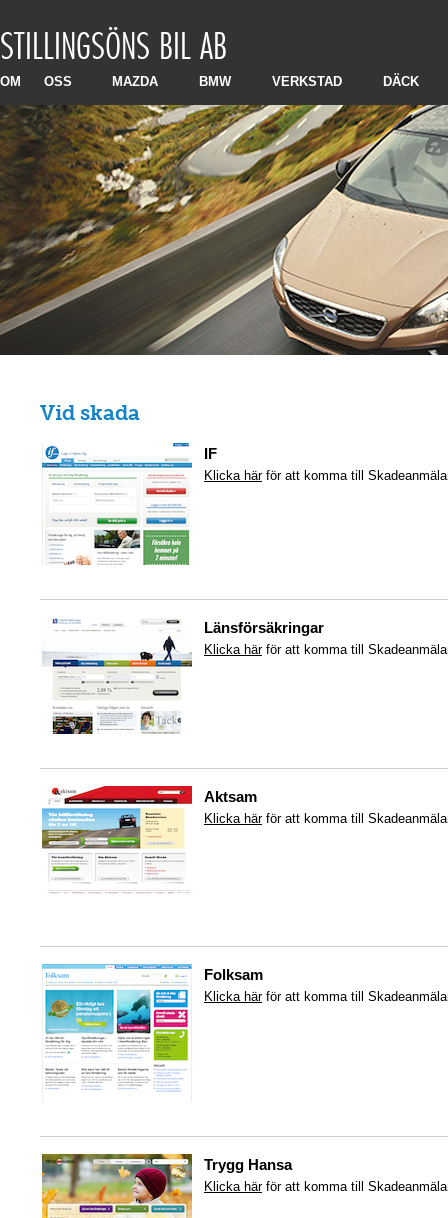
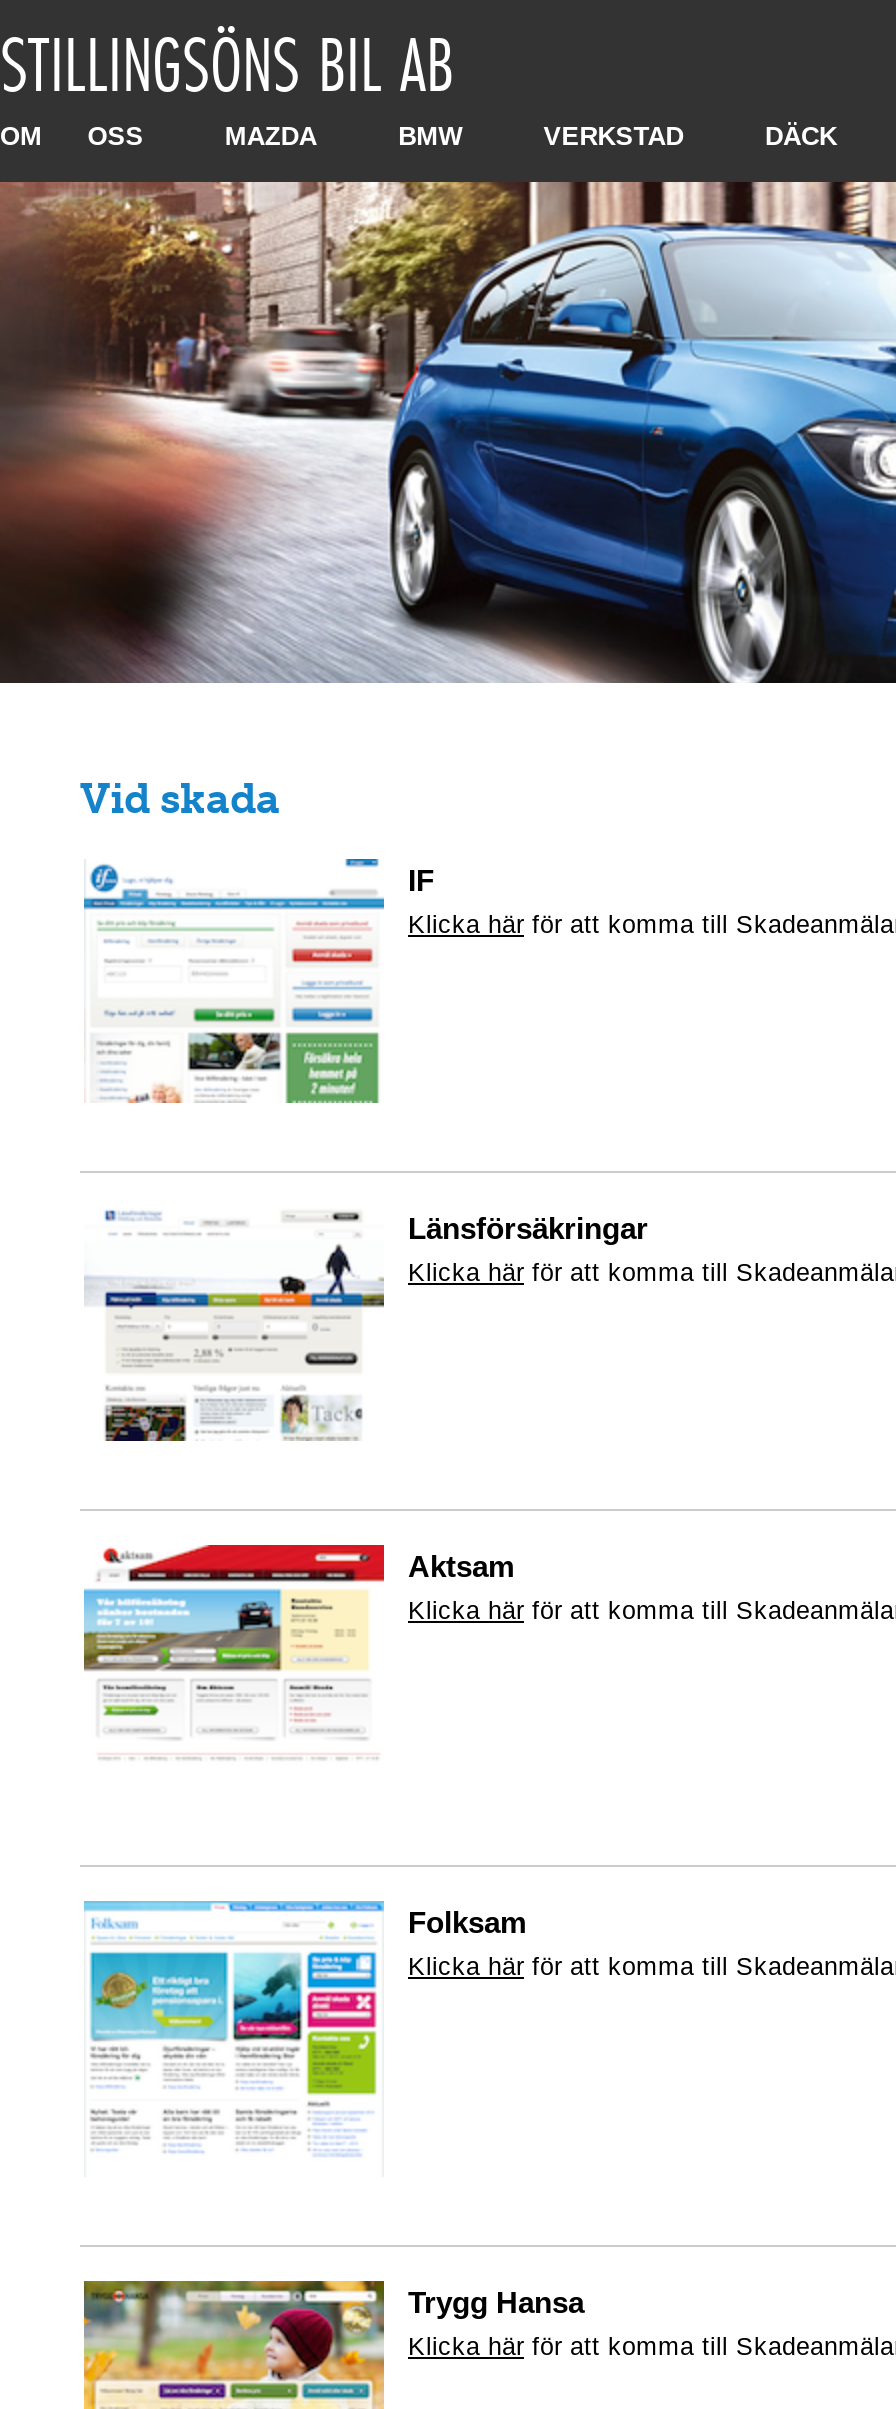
- [image]
+ [image]
